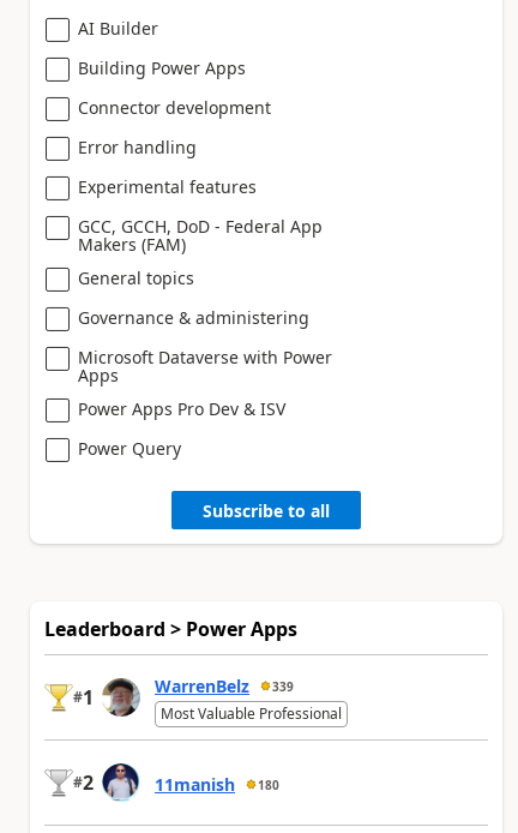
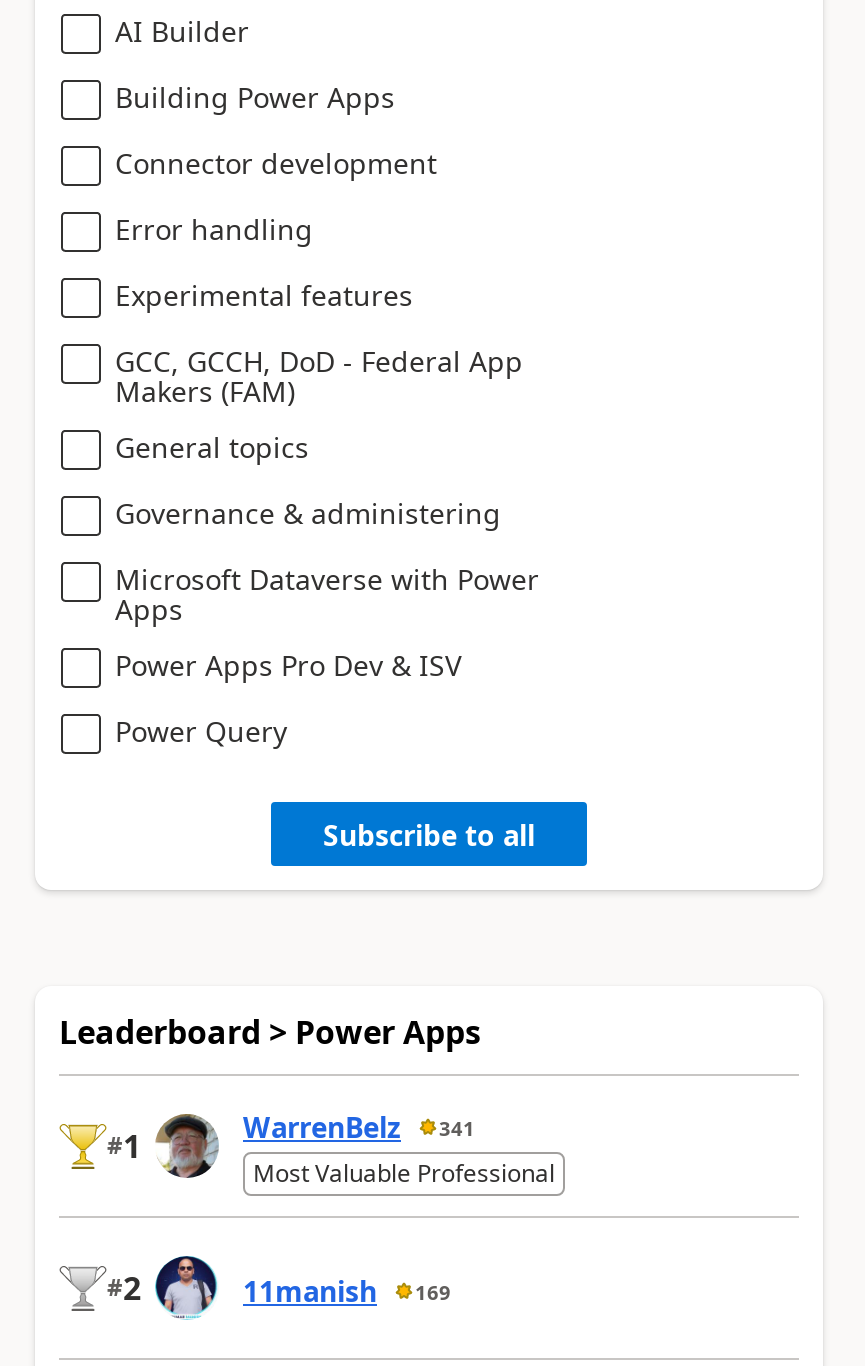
- WarrenBelz 339
+ WarrenBelz 341

- 11manish 180
+ 11manish 169
